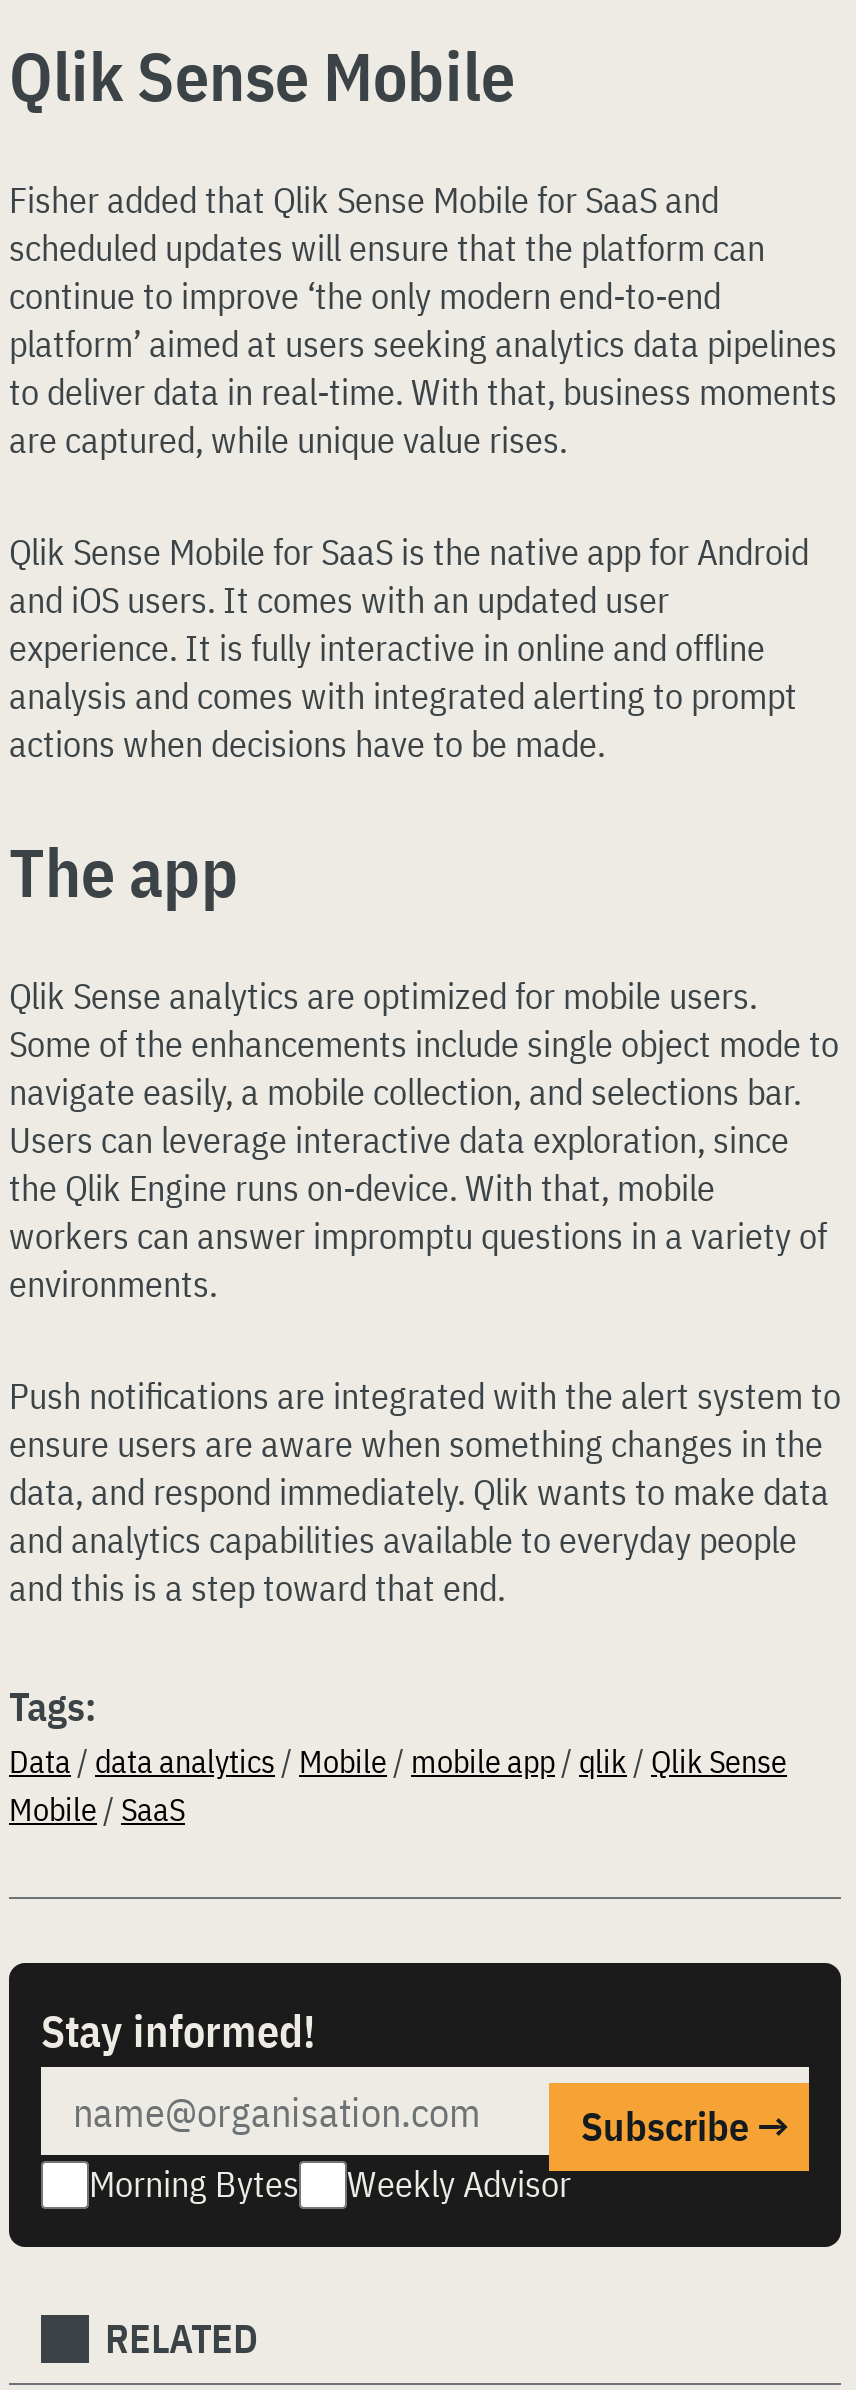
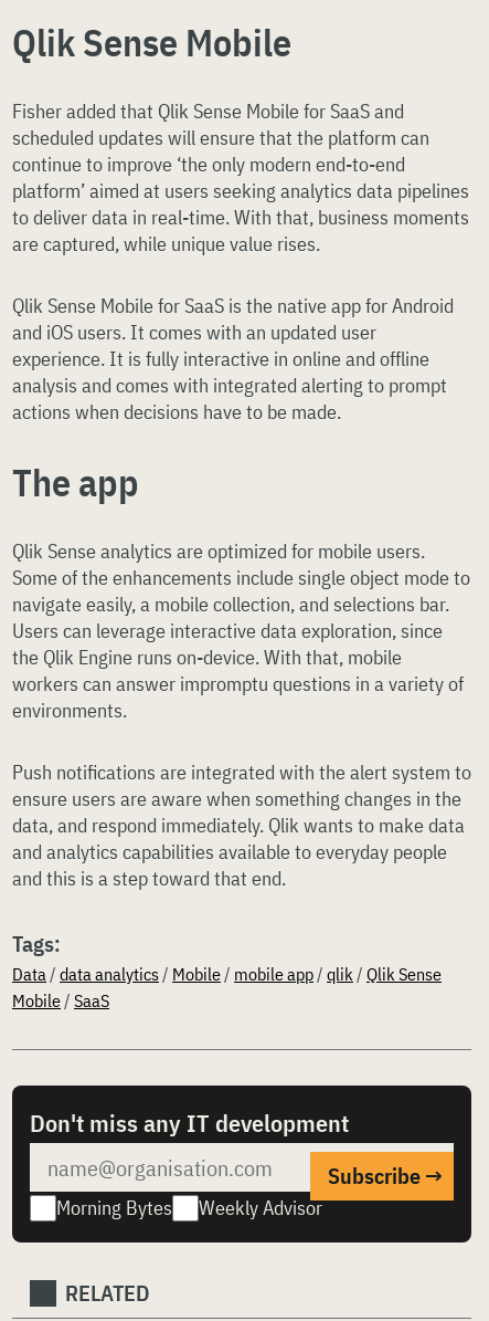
- Stay informed!
+ Don't miss any IT development
